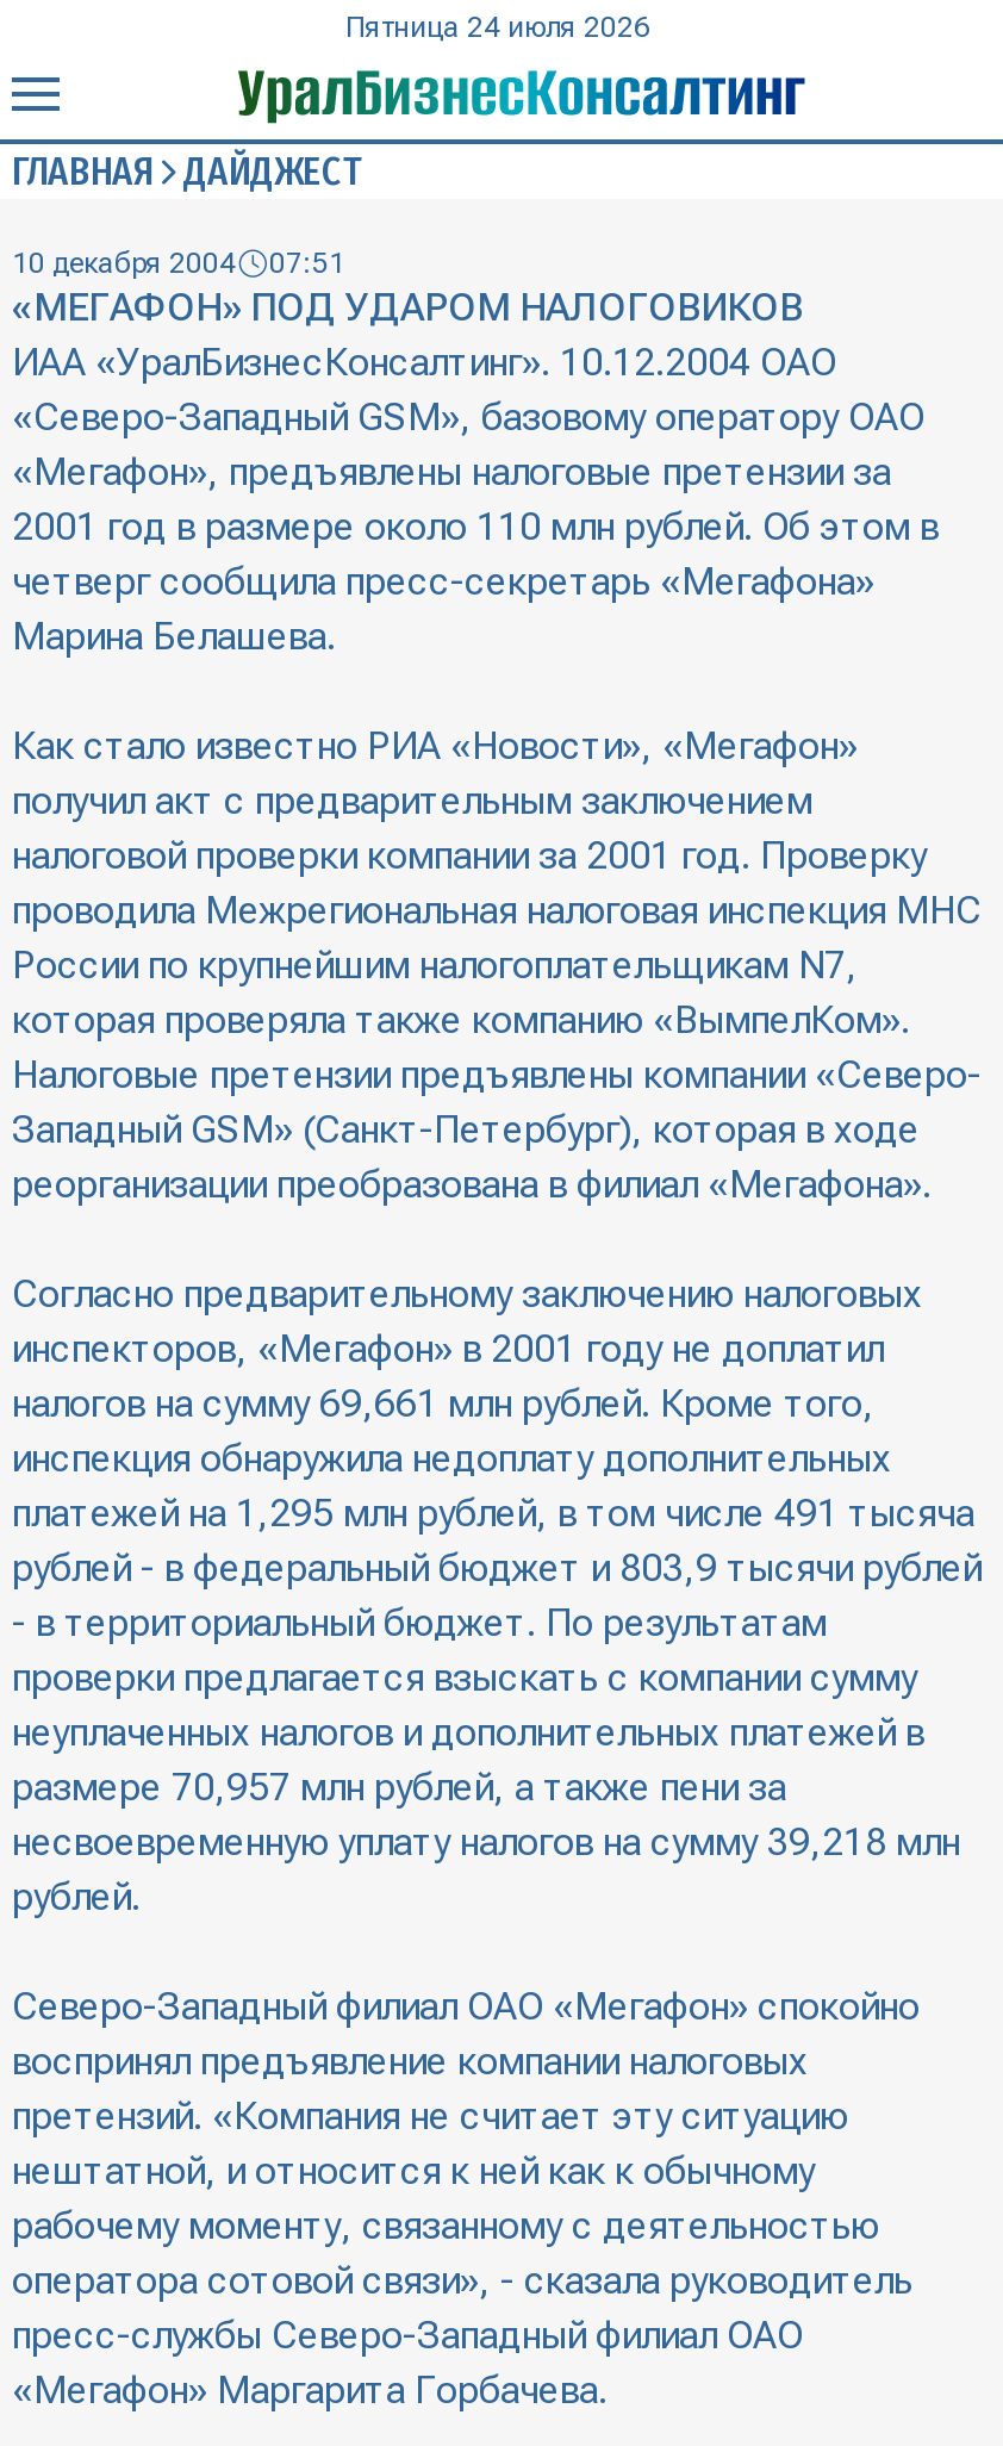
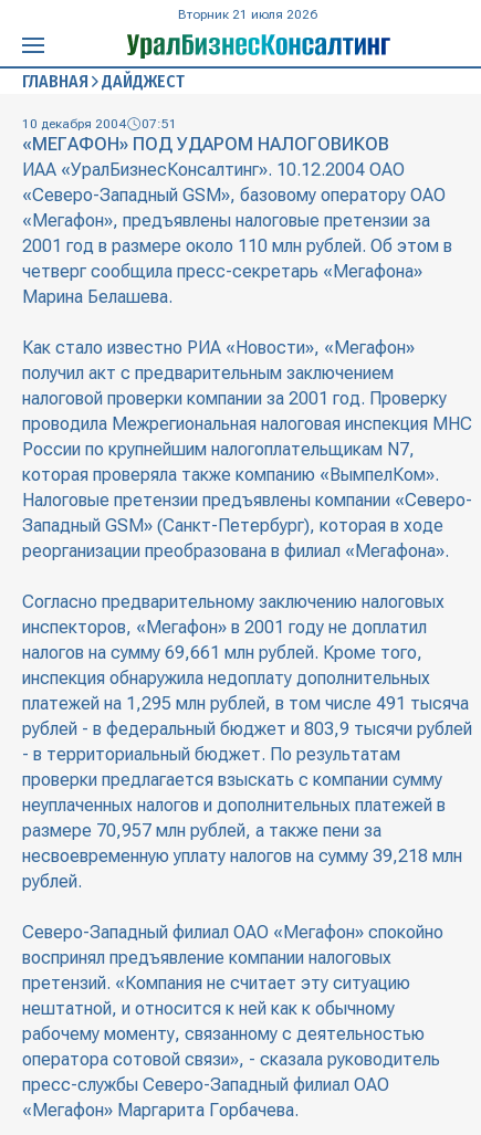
- Пятница 24 июля 2026
+ Вторник 21 июля 2026
